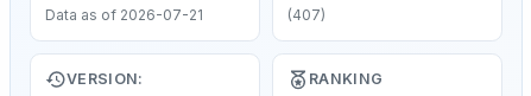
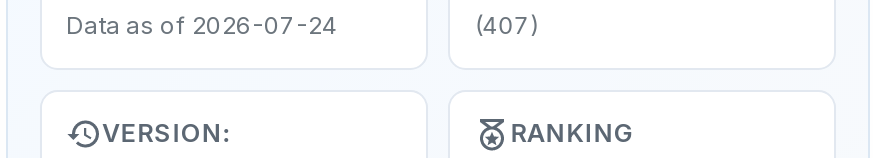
- Data as of 2026-07-21
+ Data as of 2026-07-24
